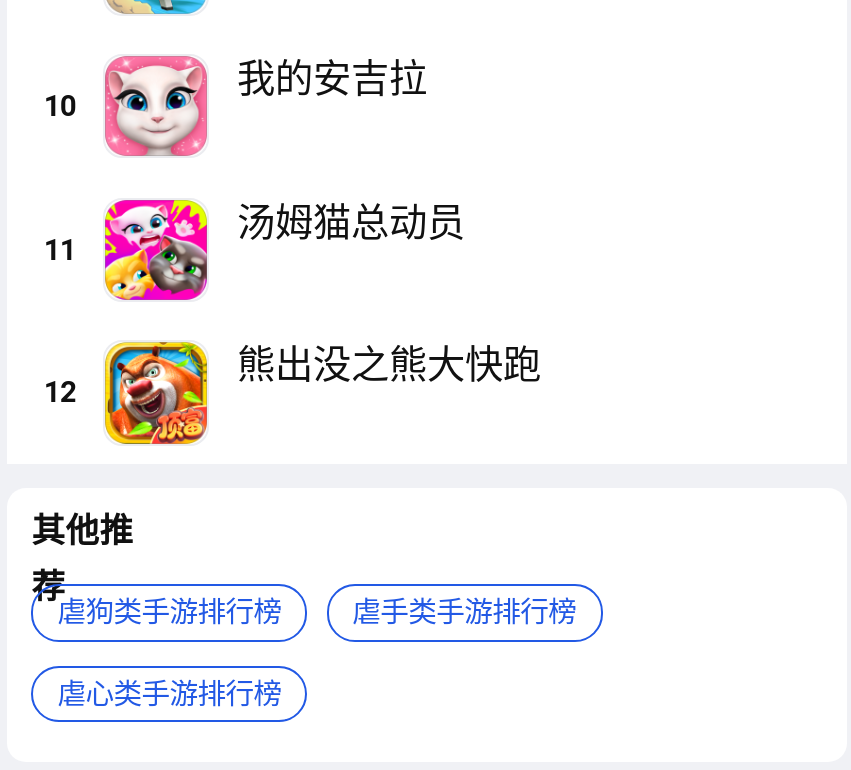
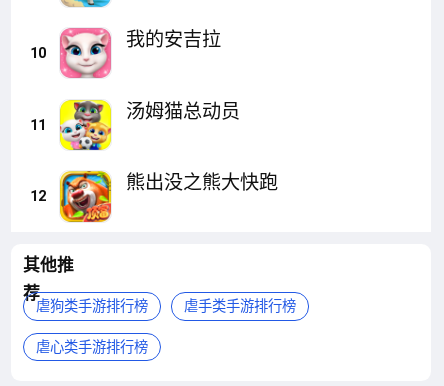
- [image]
+ [image]
